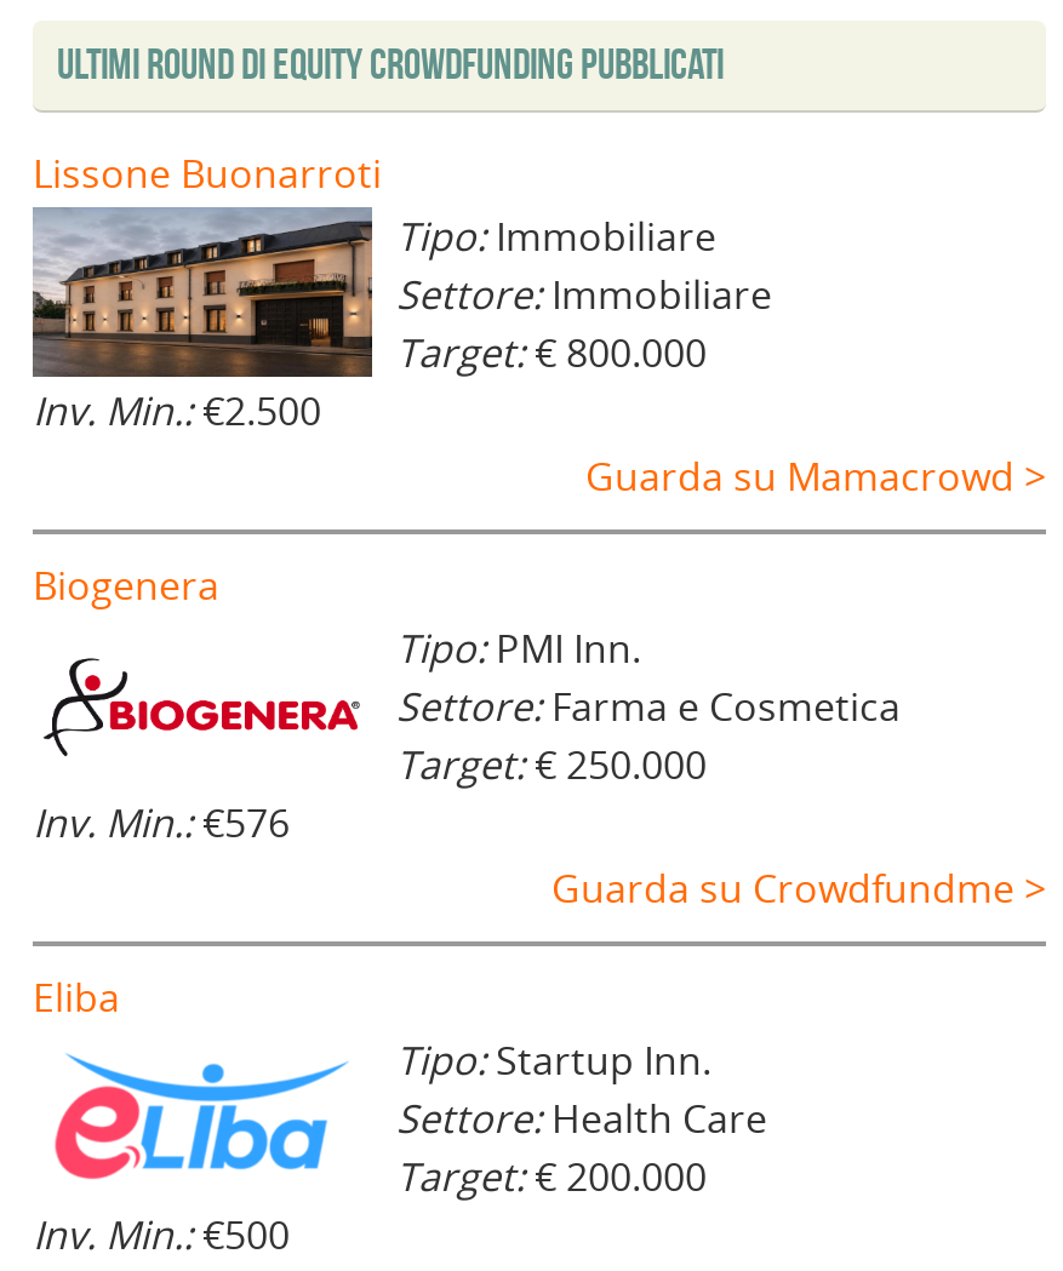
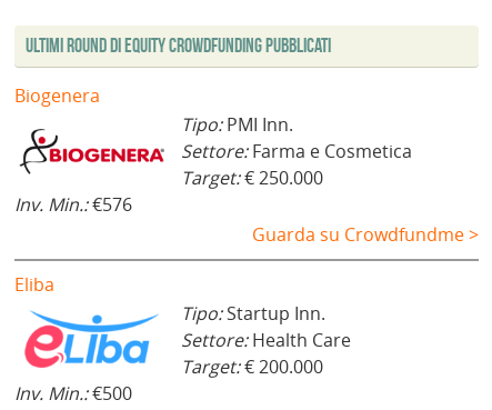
- [image]
- Lissone Buonarroti
- Tipo: Immobiliare
- Settore: Immobiliare
- Target:€ 800.000
- Inv. Min.:€2.500
- Guarda su Mamacrowd >
